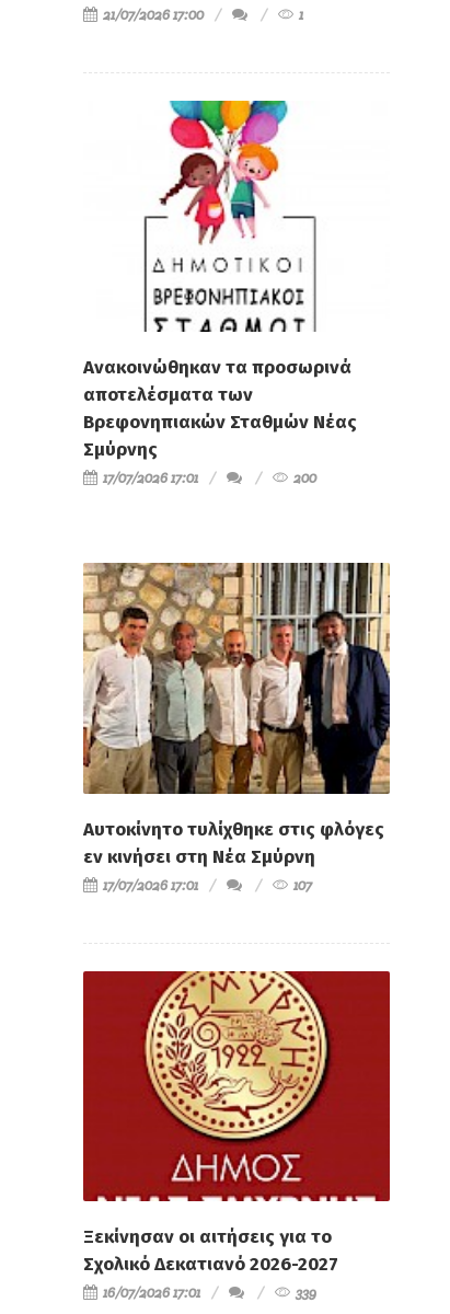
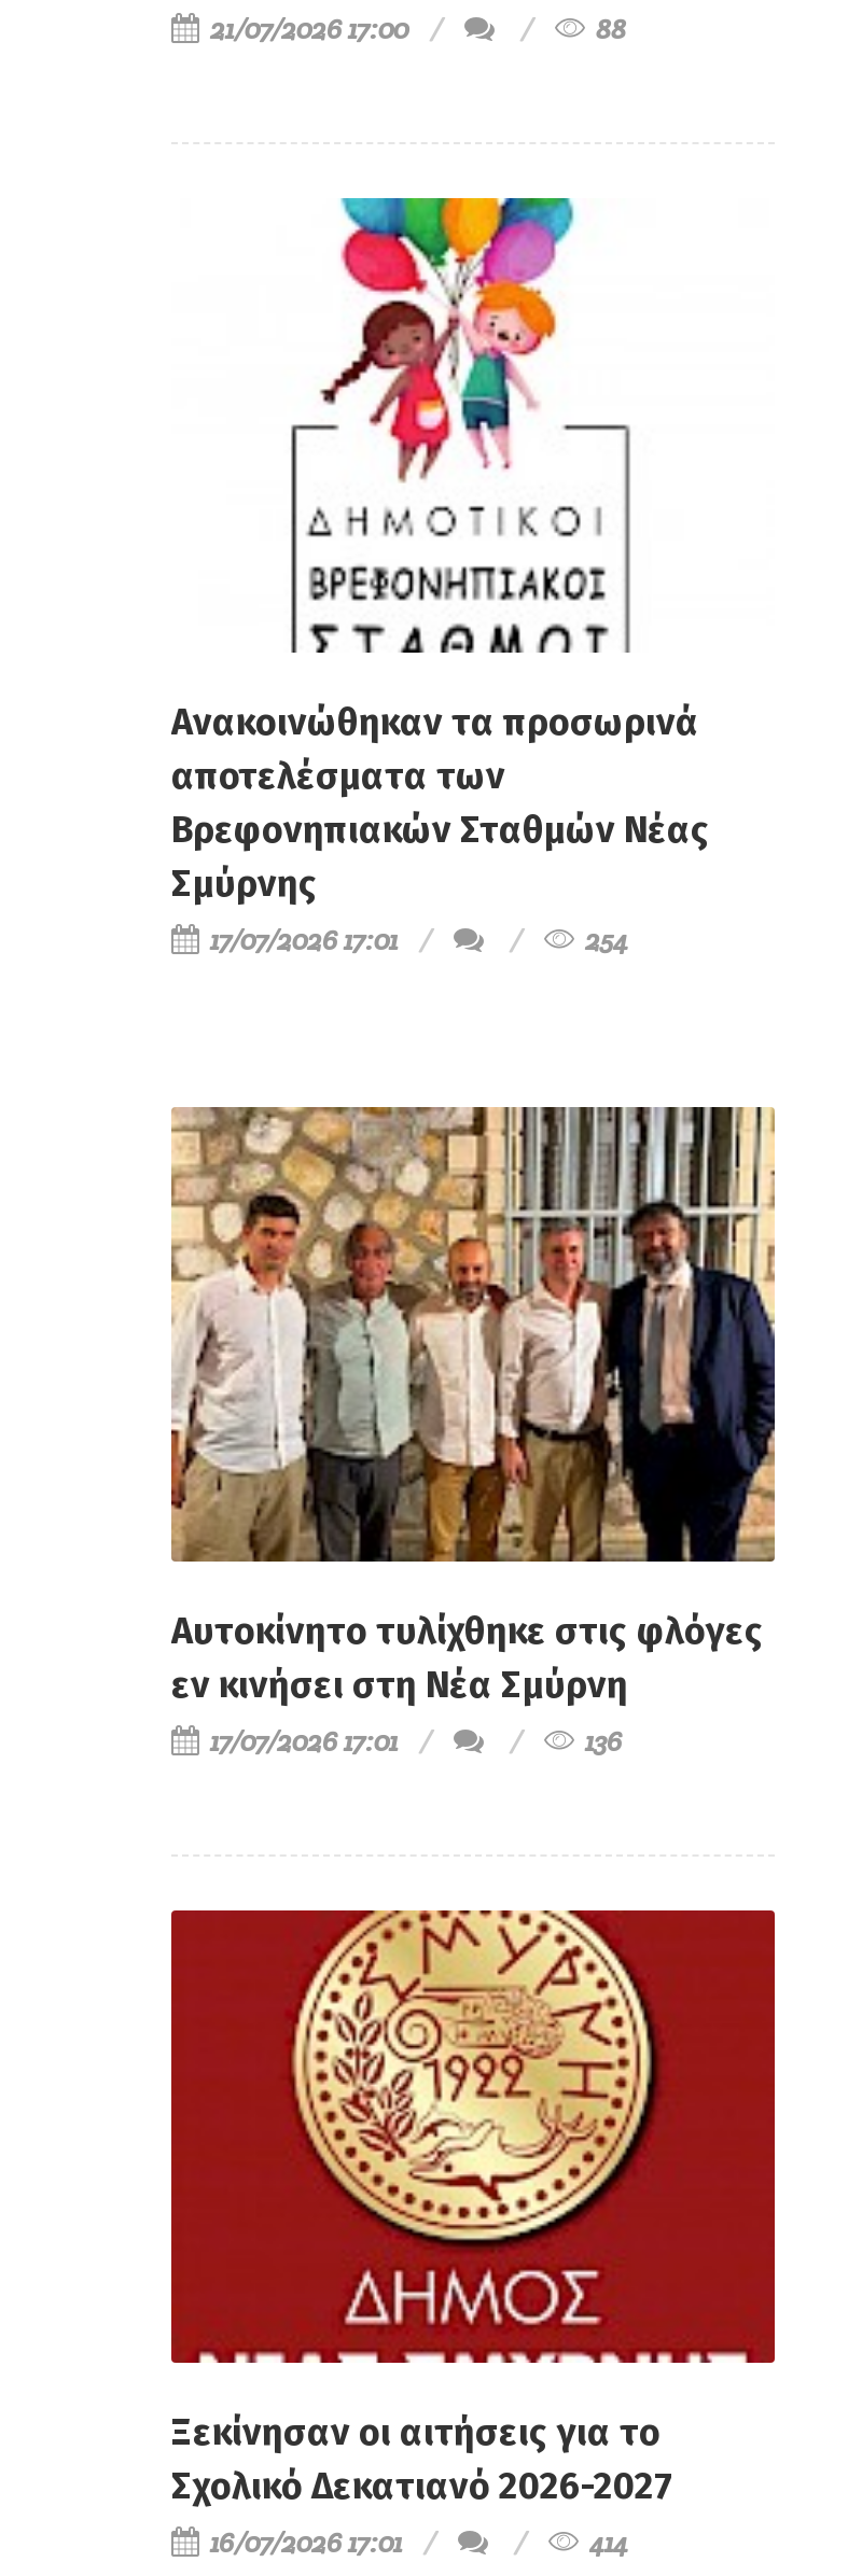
- 1
+ 88

- 200
+ 254

- 107
+ 136

- 339
+ 414
